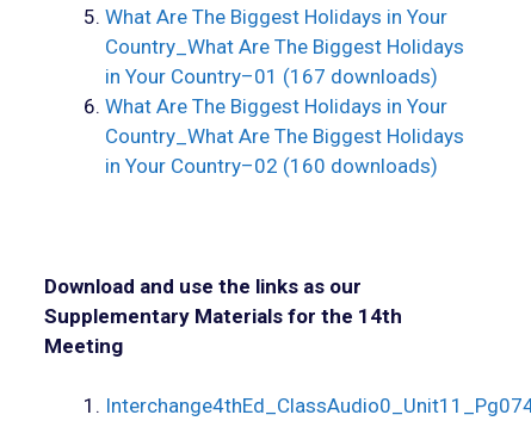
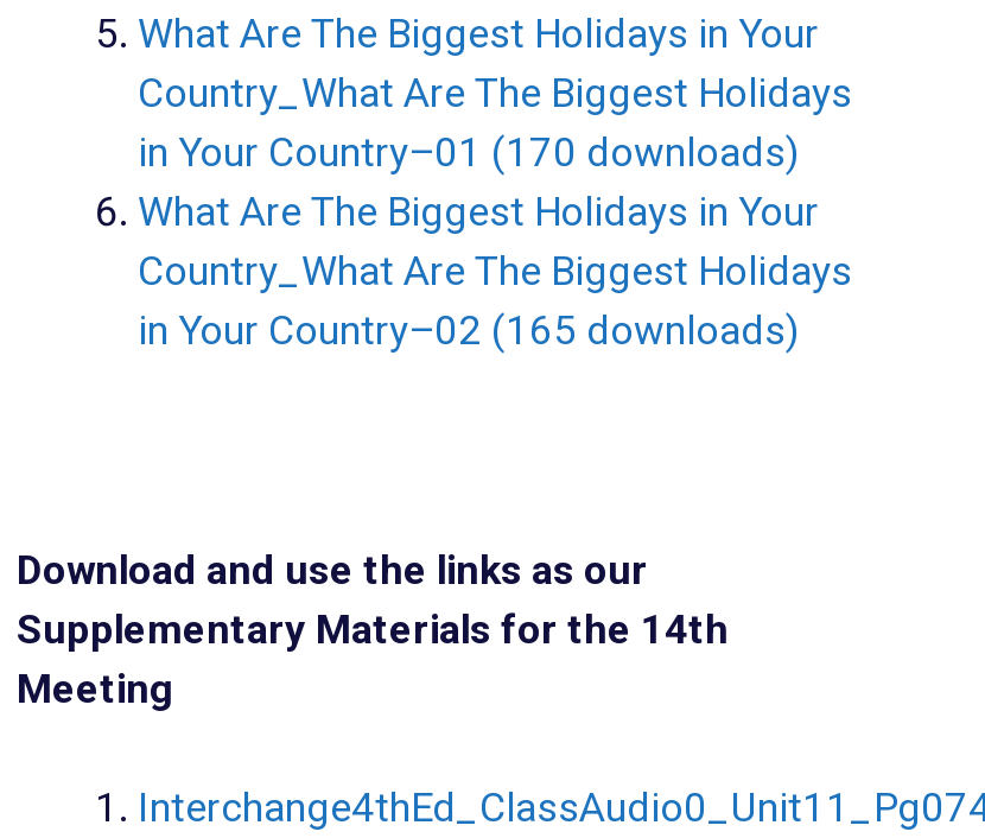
- in Your Country–01 (167 downloads)
+ in Your Country–01 (170 downloads)

- in Your Country–02 (160 downloads)
+ in Your Country–02 (165 downloads)
